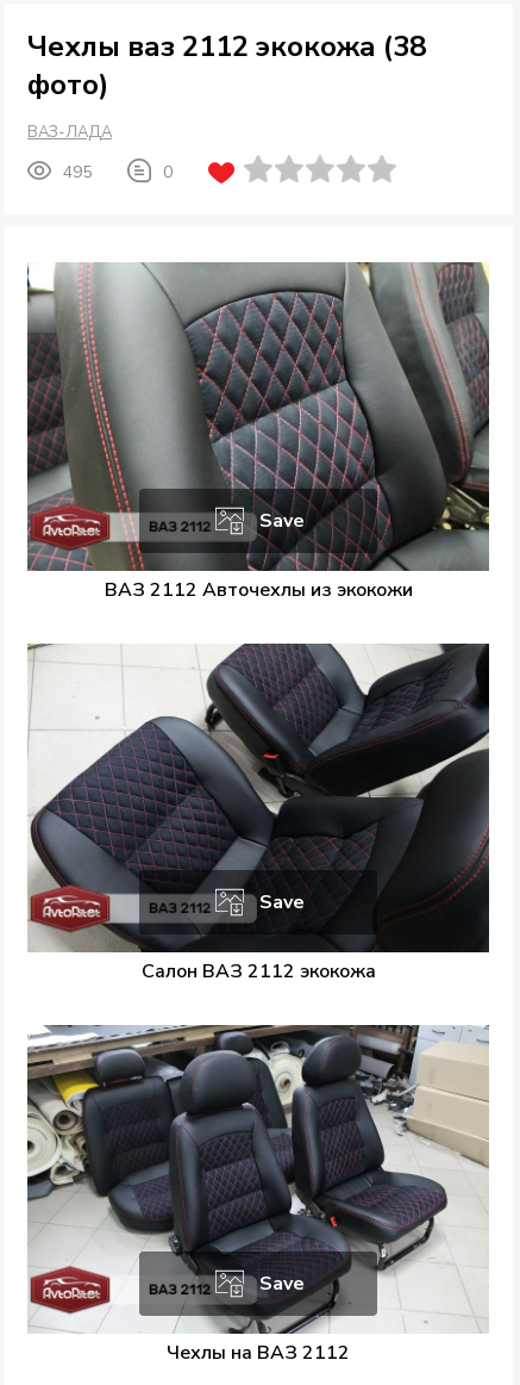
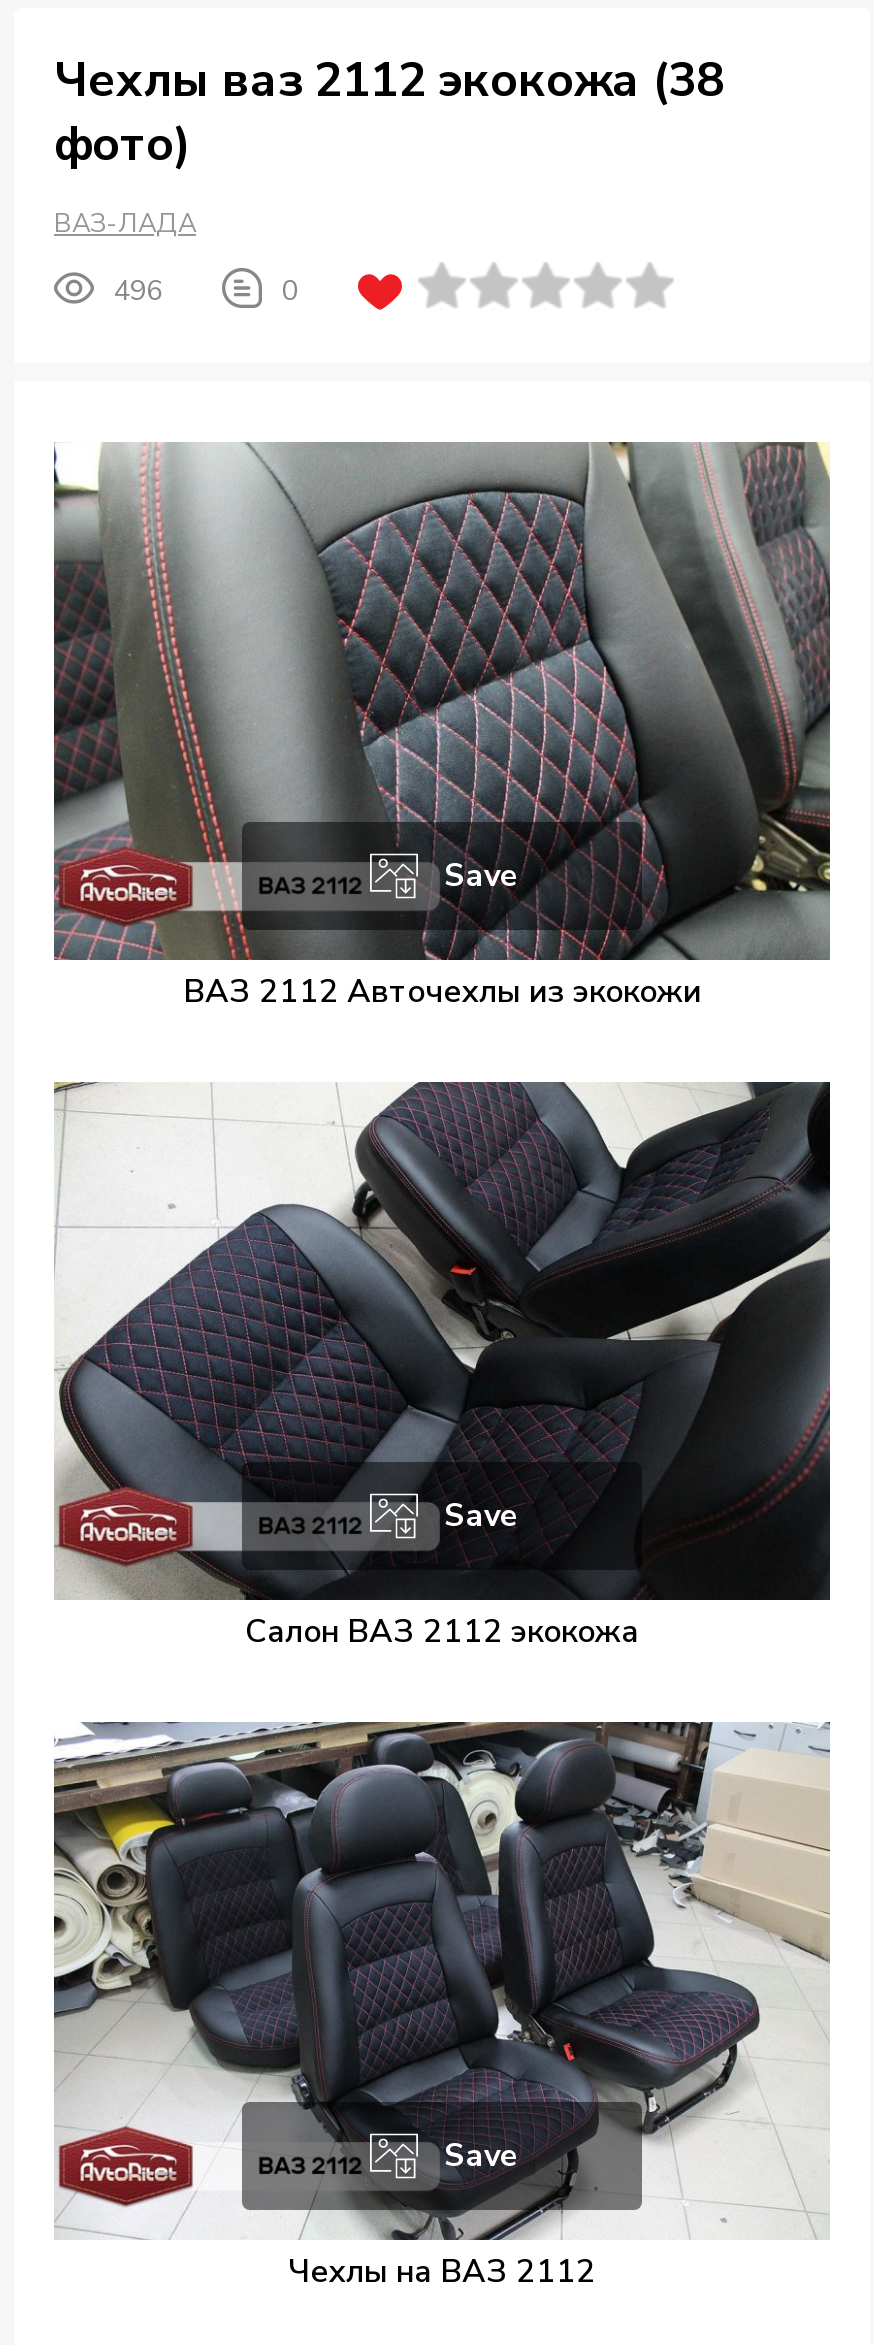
- 495
+ 496
